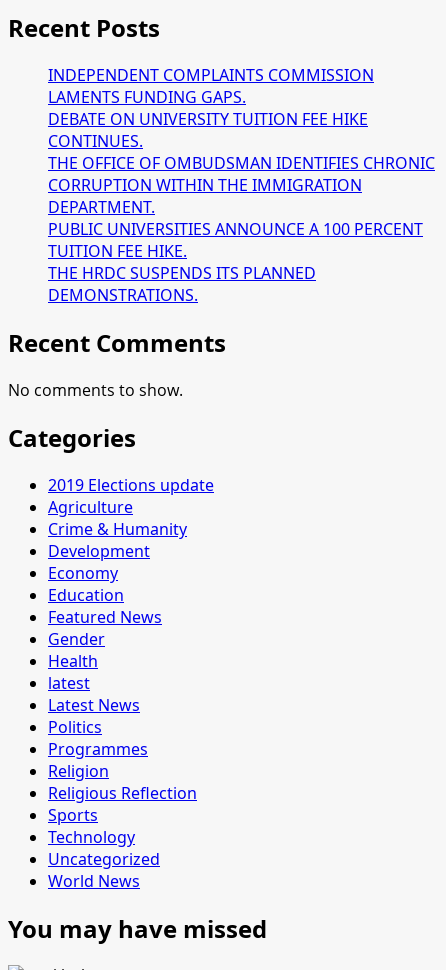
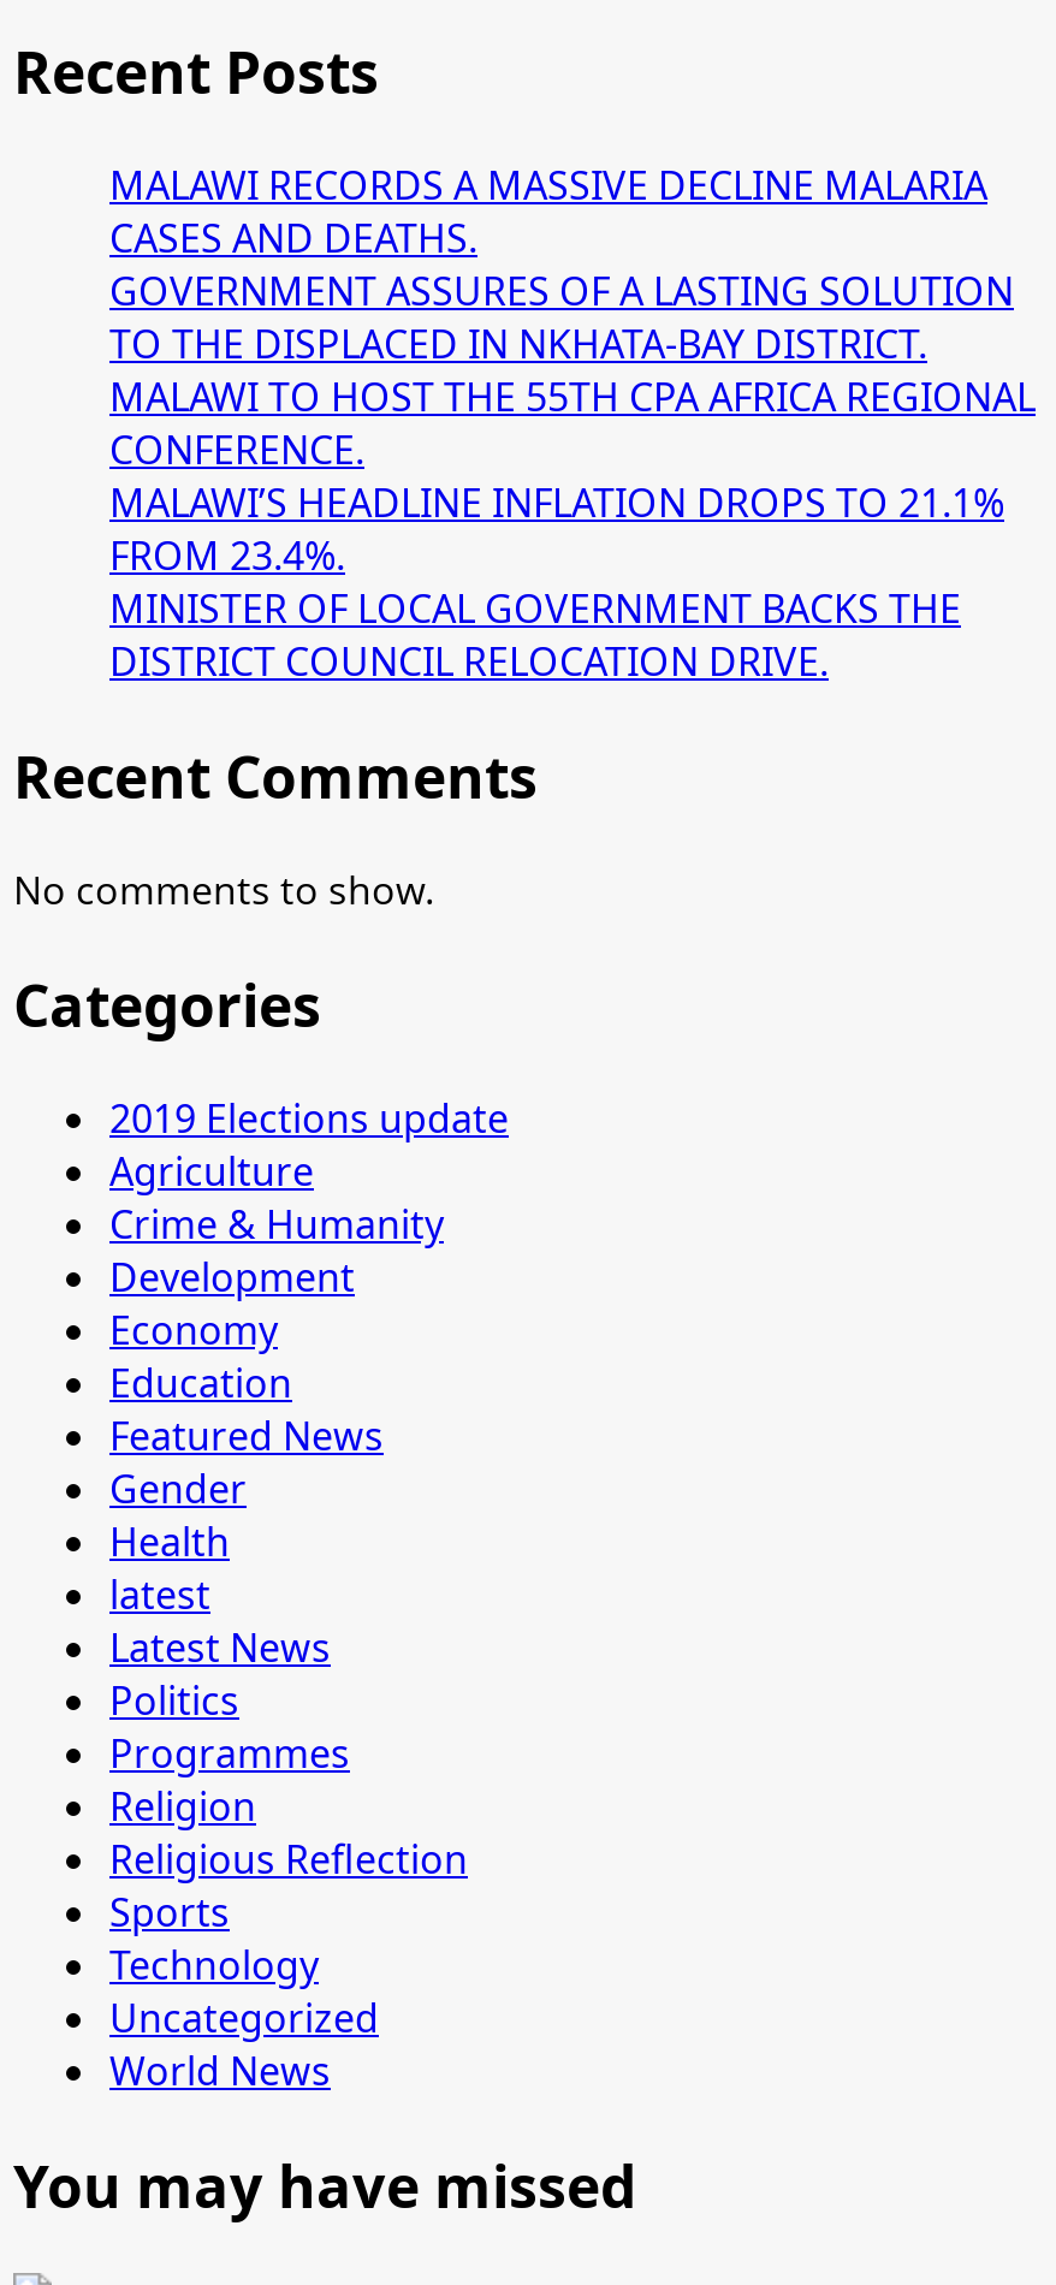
- INDEPENDENT COMPLAINTS COMMISSION
- LAMENTS FUNDING GAPS.
- DEBATE ON UNIVERSITY TUITION FEE HIKE
- CONTINUES.
- THE OFFICE OF OMBUDSMAN IDENTIFIES CHRONIC
- CORRUPTION WITHIN THE IMMIGRATION
- DEPARTMENT.
- PUBLIC UNIVERSITIES ANNOUNCE A 100 PERCENT
- TUITION FEE HIKE.
- THE HRDC SUSPENDS ITS PLANNED
- DEMONSTRATIONS.
+ MALAWI RECORDS A MASSIVE DECLINE MALARIA
+ CASES AND DEATHS.
+ GOVERNMENT ASSURES OF A LASTING SOLUTION
+ TO THE DISPLACED IN NKHATA-BAY DISTRICT.
+ MALAWI TO HOST THE 55TH CPA AFRICA REGIONAL
+ CONFERENCE.
+ MALAWI’S HEADLINE INFLATION DROPS TO 21.1%
+ FROM 23.4%.
+ MINISTER OF LOCAL GOVERNMENT BACKS THE
+ DISTRICT COUNCIL RELOCATION DRIVE.
